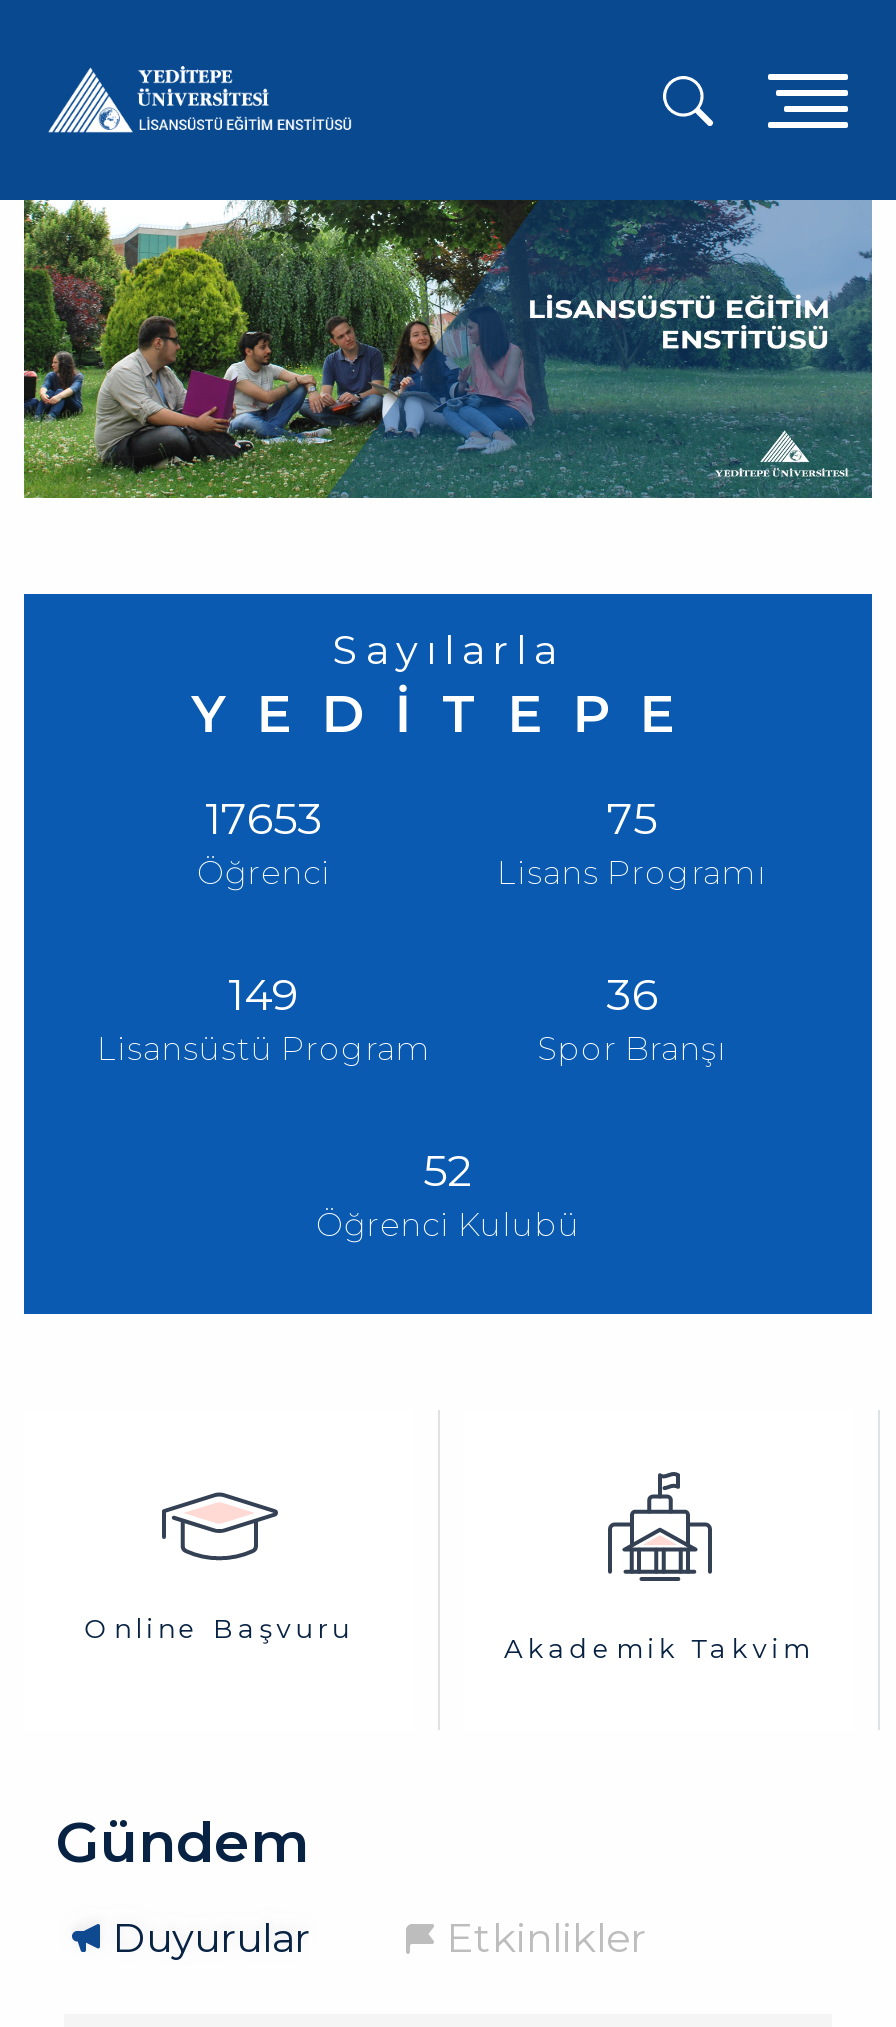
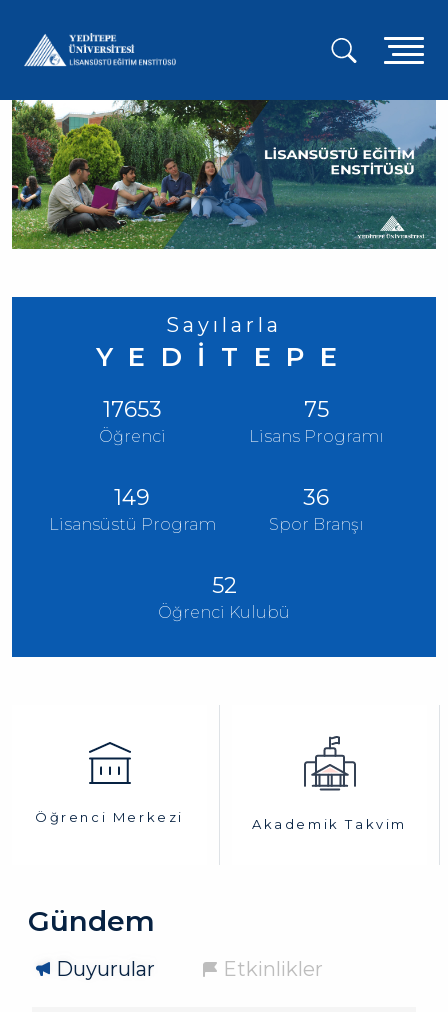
- [image]
- Online Başvuru
+ [image]
+ Öğrenci Merkezi
